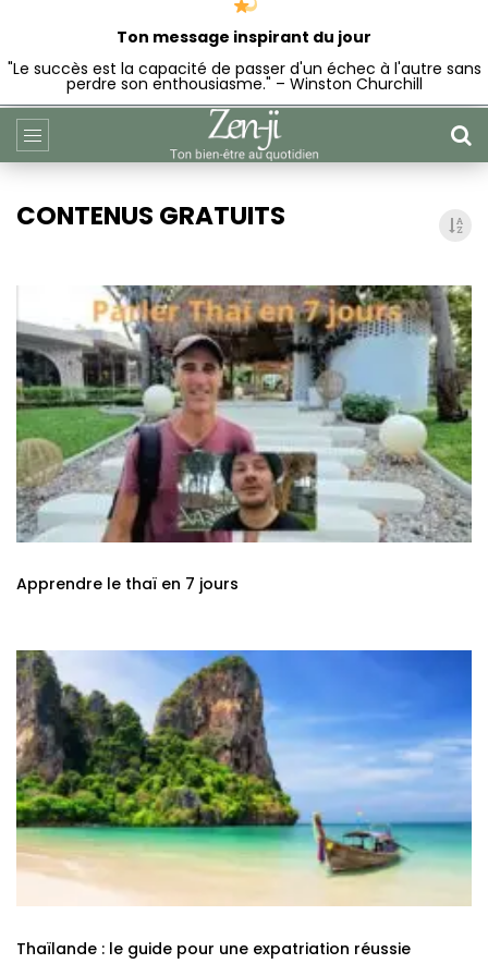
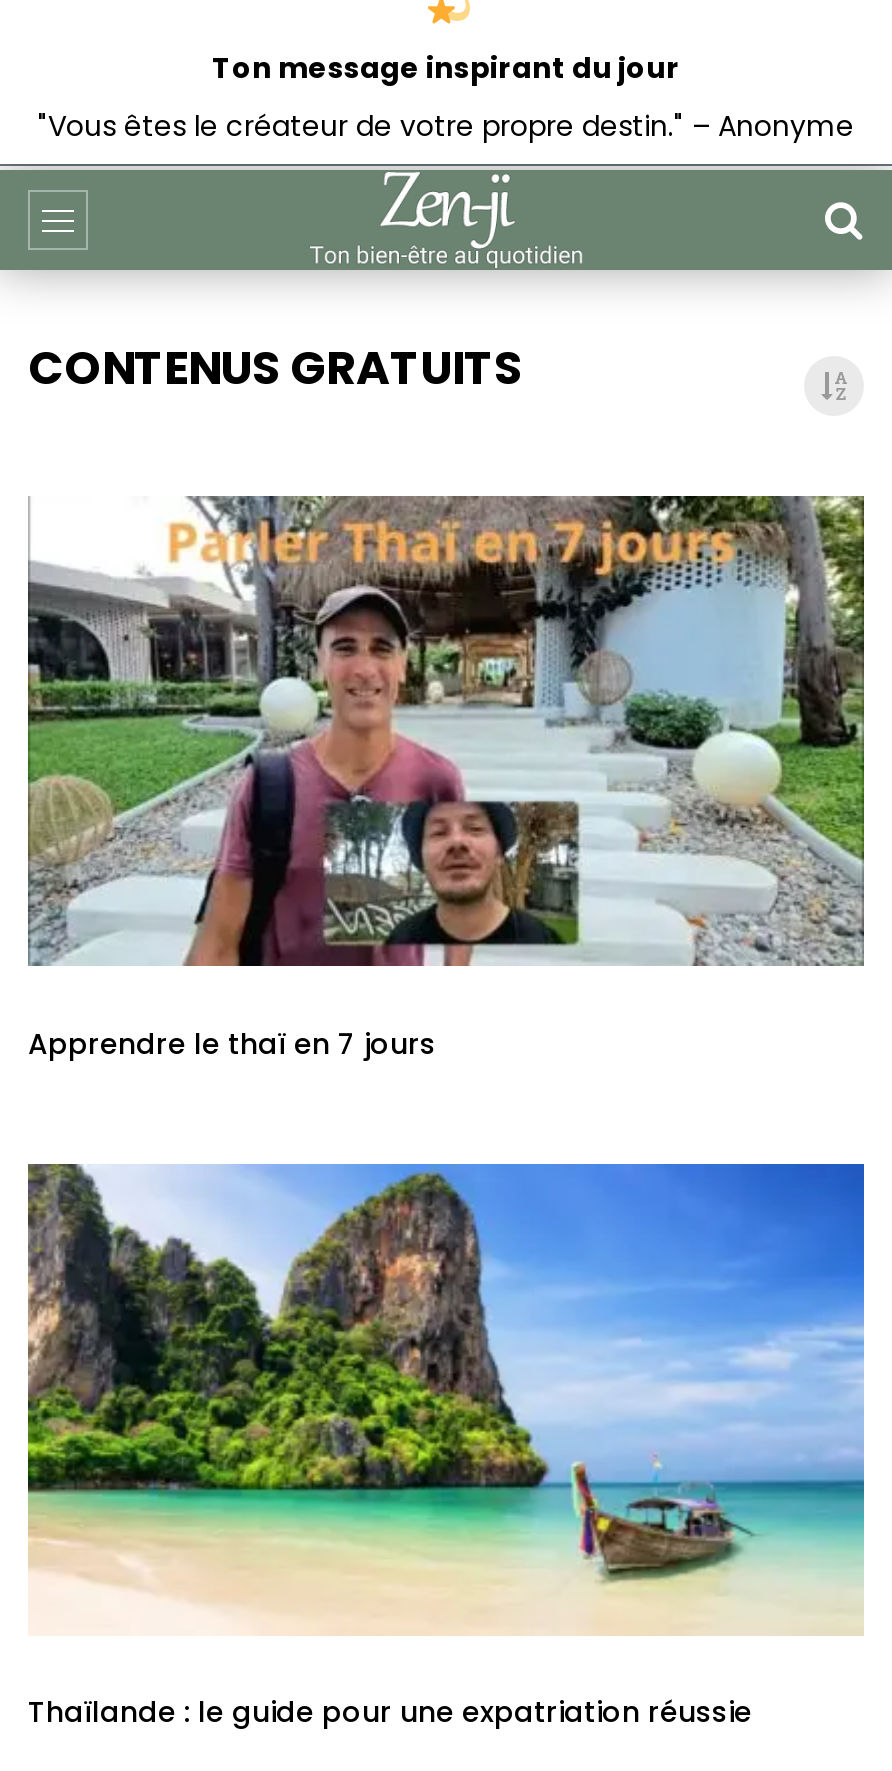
- "Le succès est la capacité de passer d'un échec à l'autre sans
- perdre son enthousiasme." – Winston Churchill
+ "Vous êtes le créateur de votre propre destin." – Anonyme
